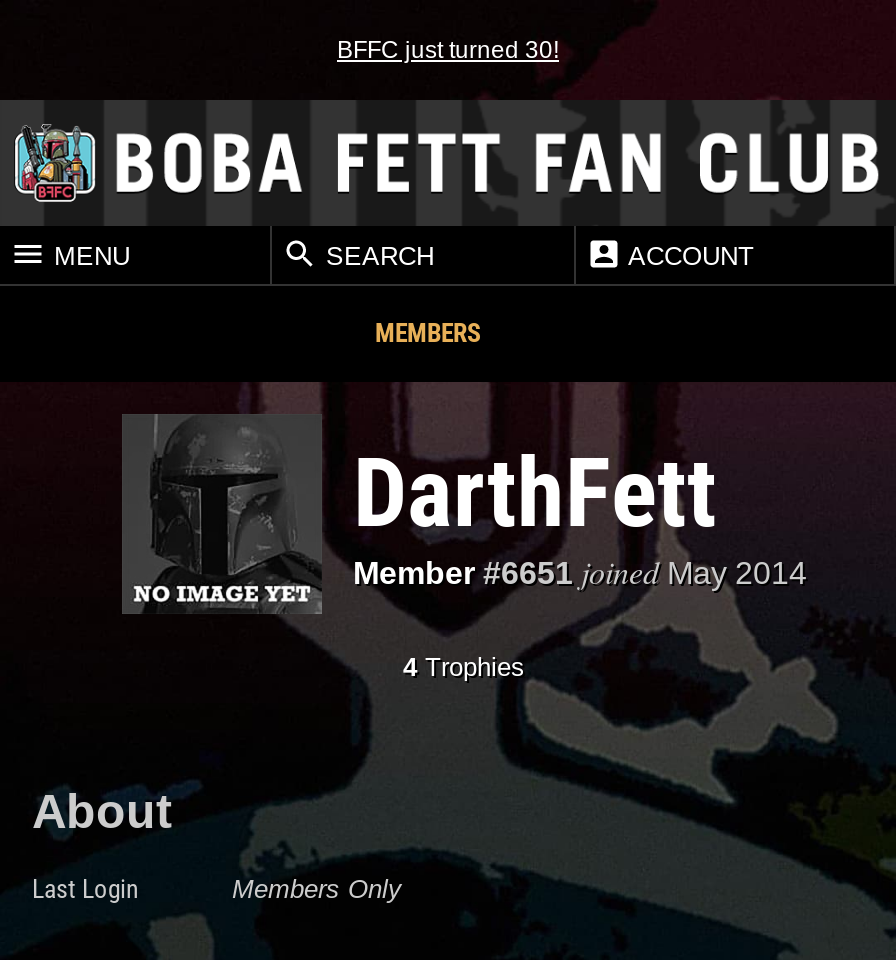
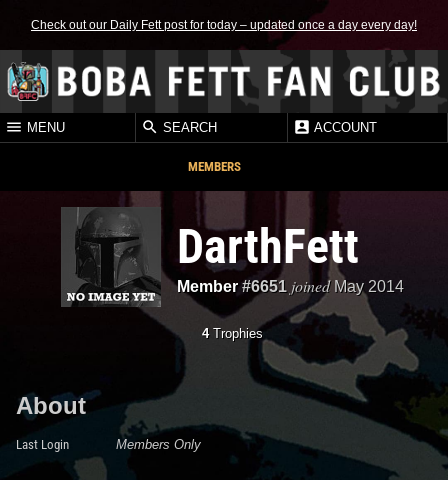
- BFFC just turned 30!
+ Check out our Daily Fett post for today – updated once a day every day!
